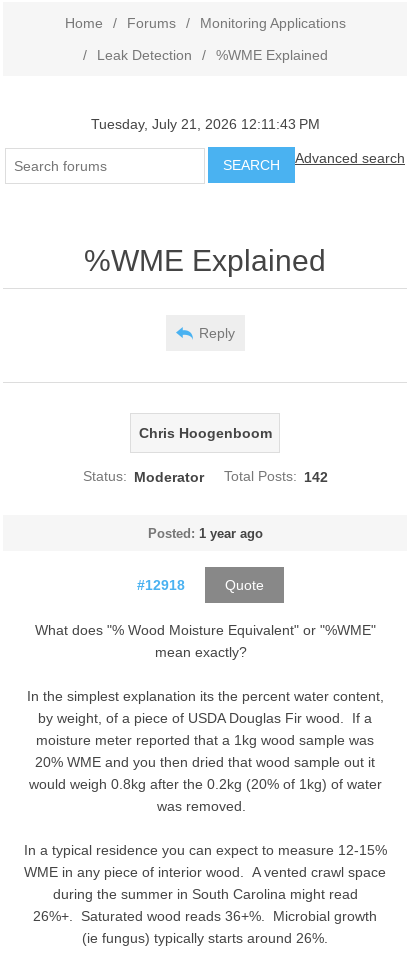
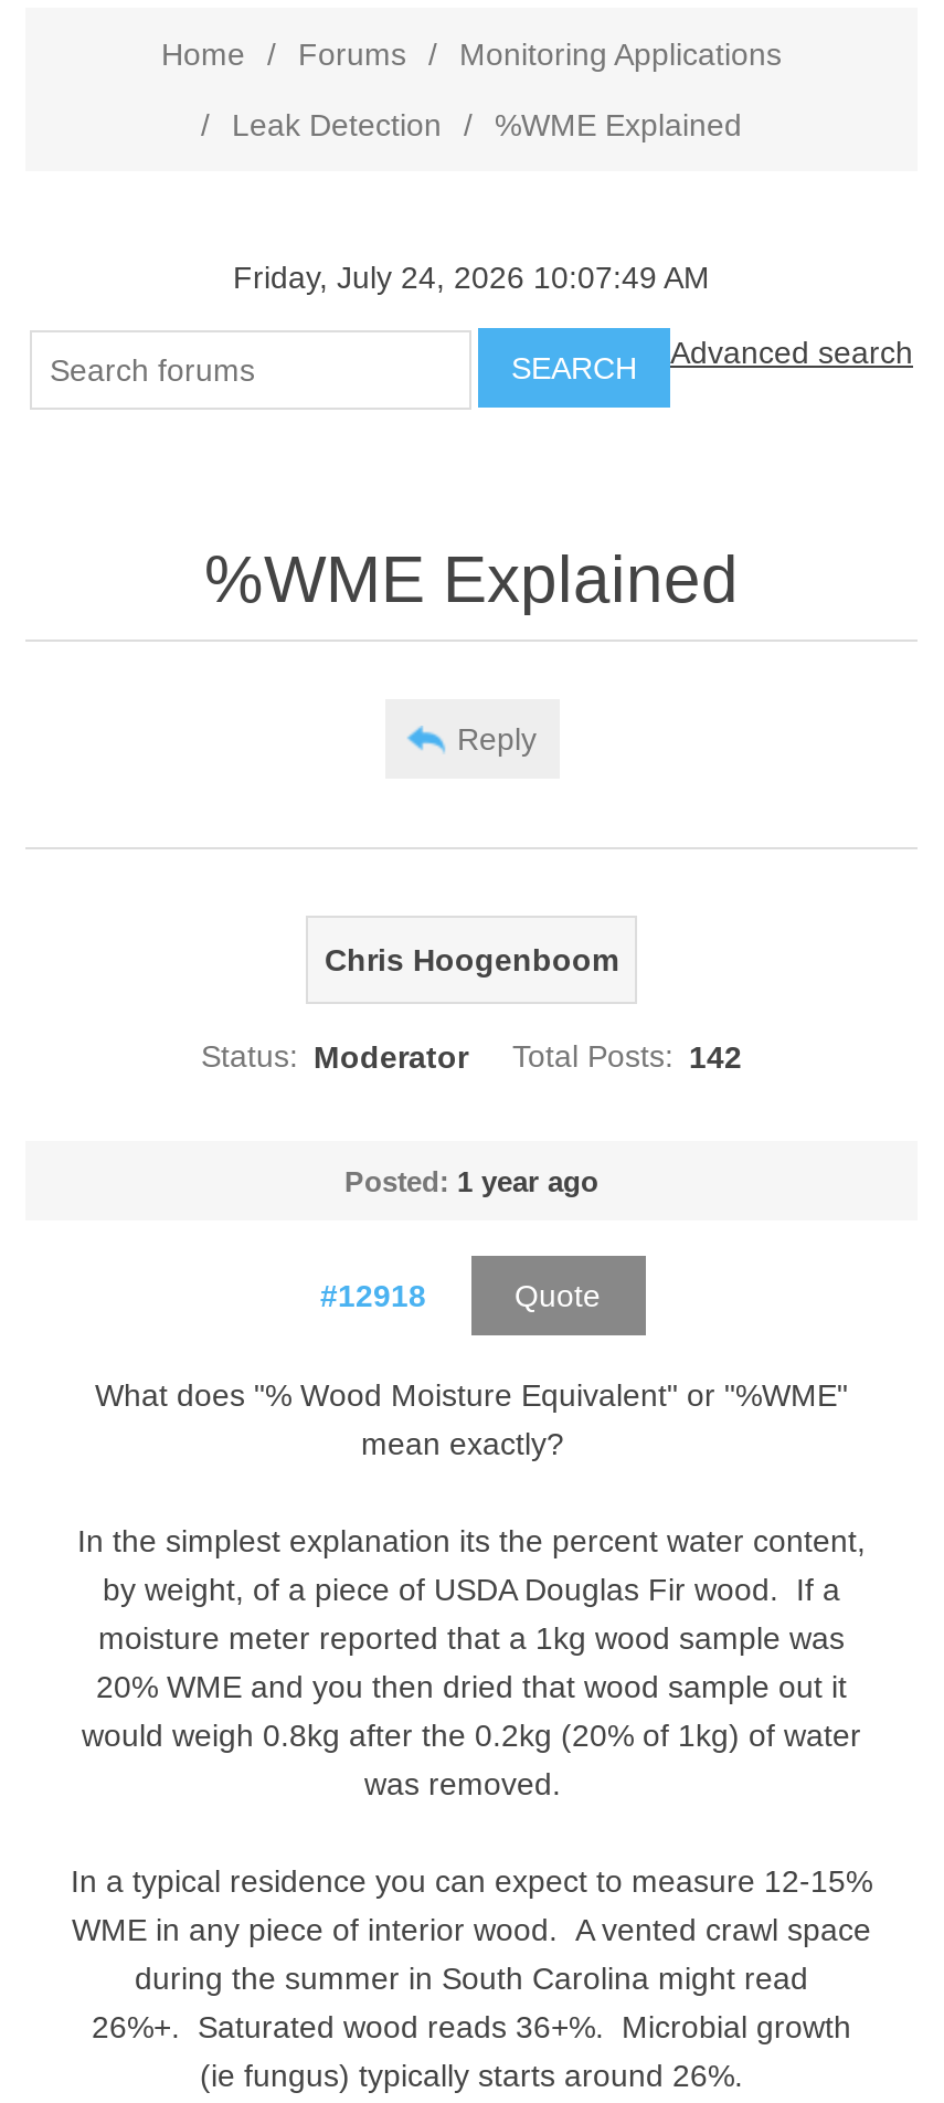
- Tuesday, July 21, 2026 12:11:43 PM
+ Friday, July 24, 2026 10:07:49 AM
